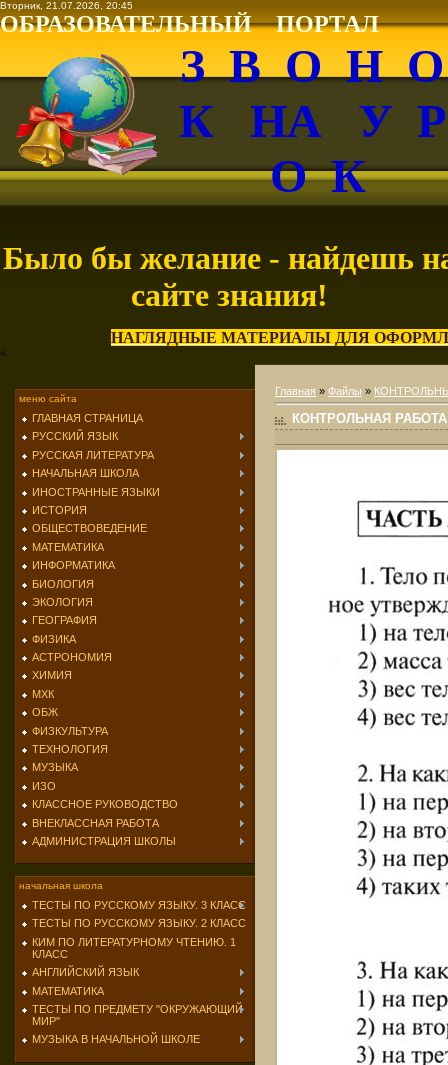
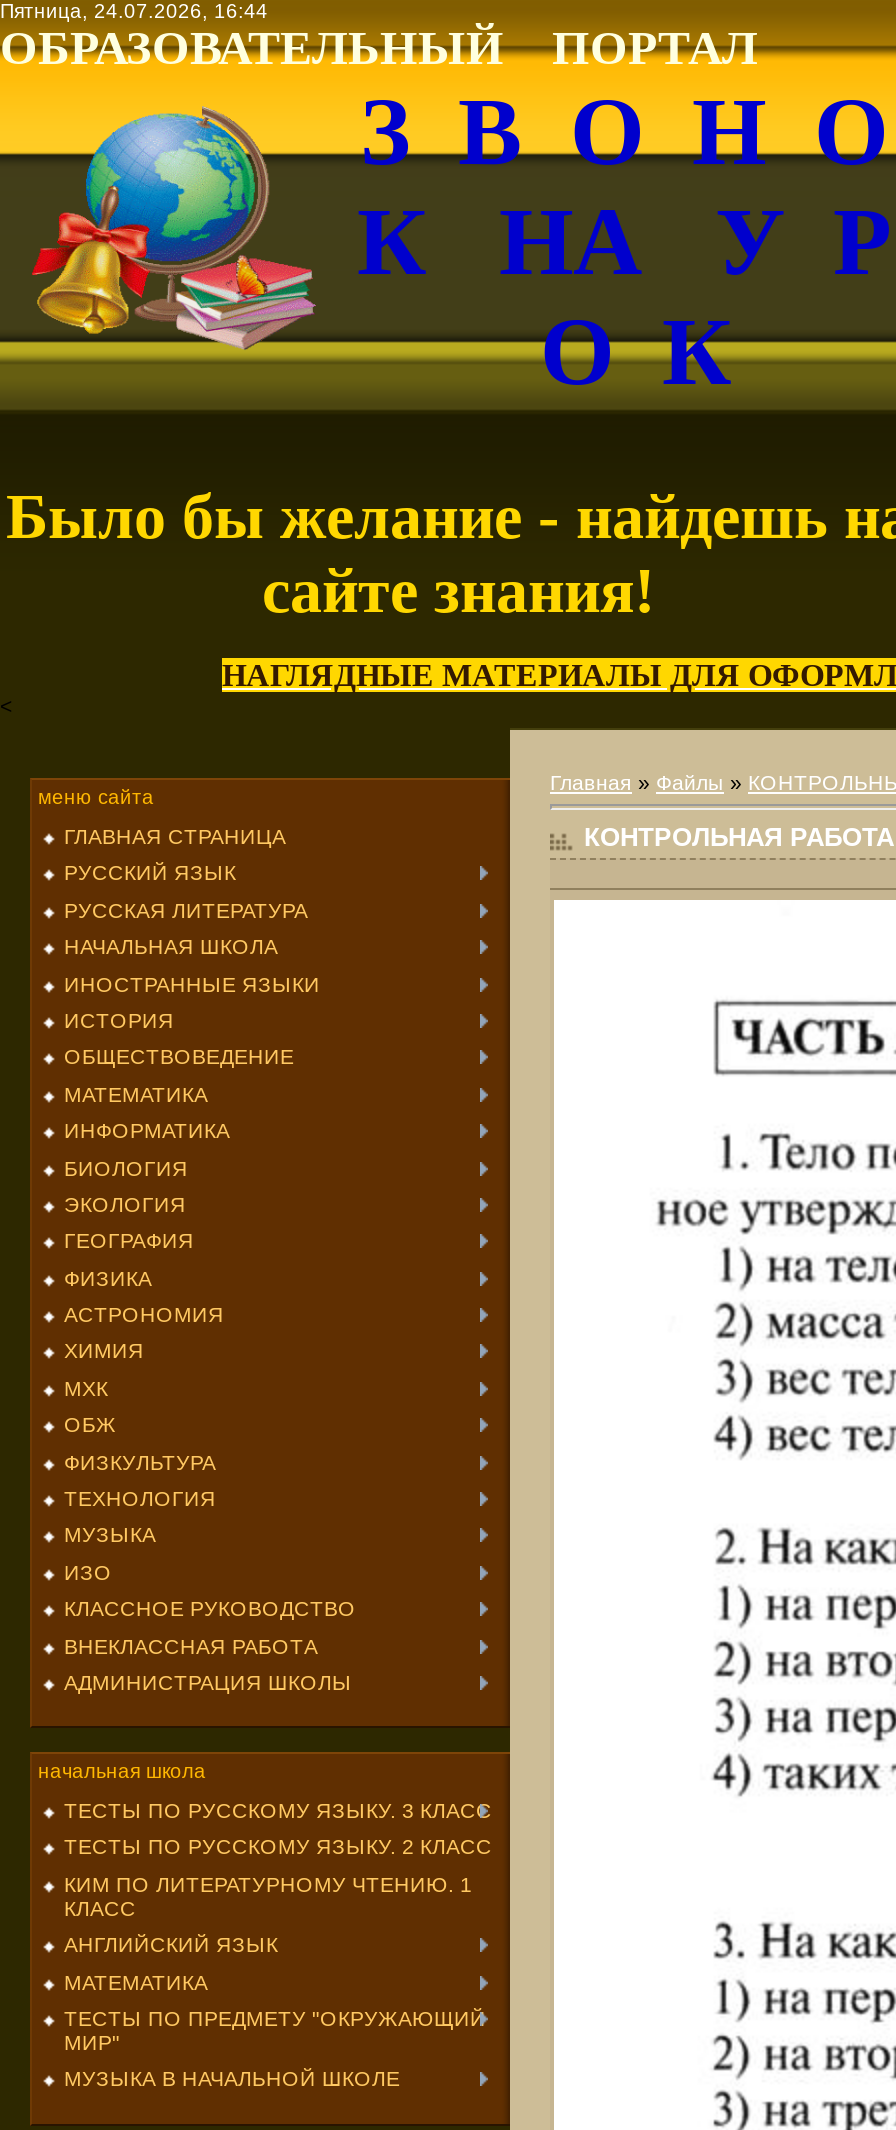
- Вторник, 21.07.2026, 20:45
+ Пятница, 24.07.2026, 16:44
